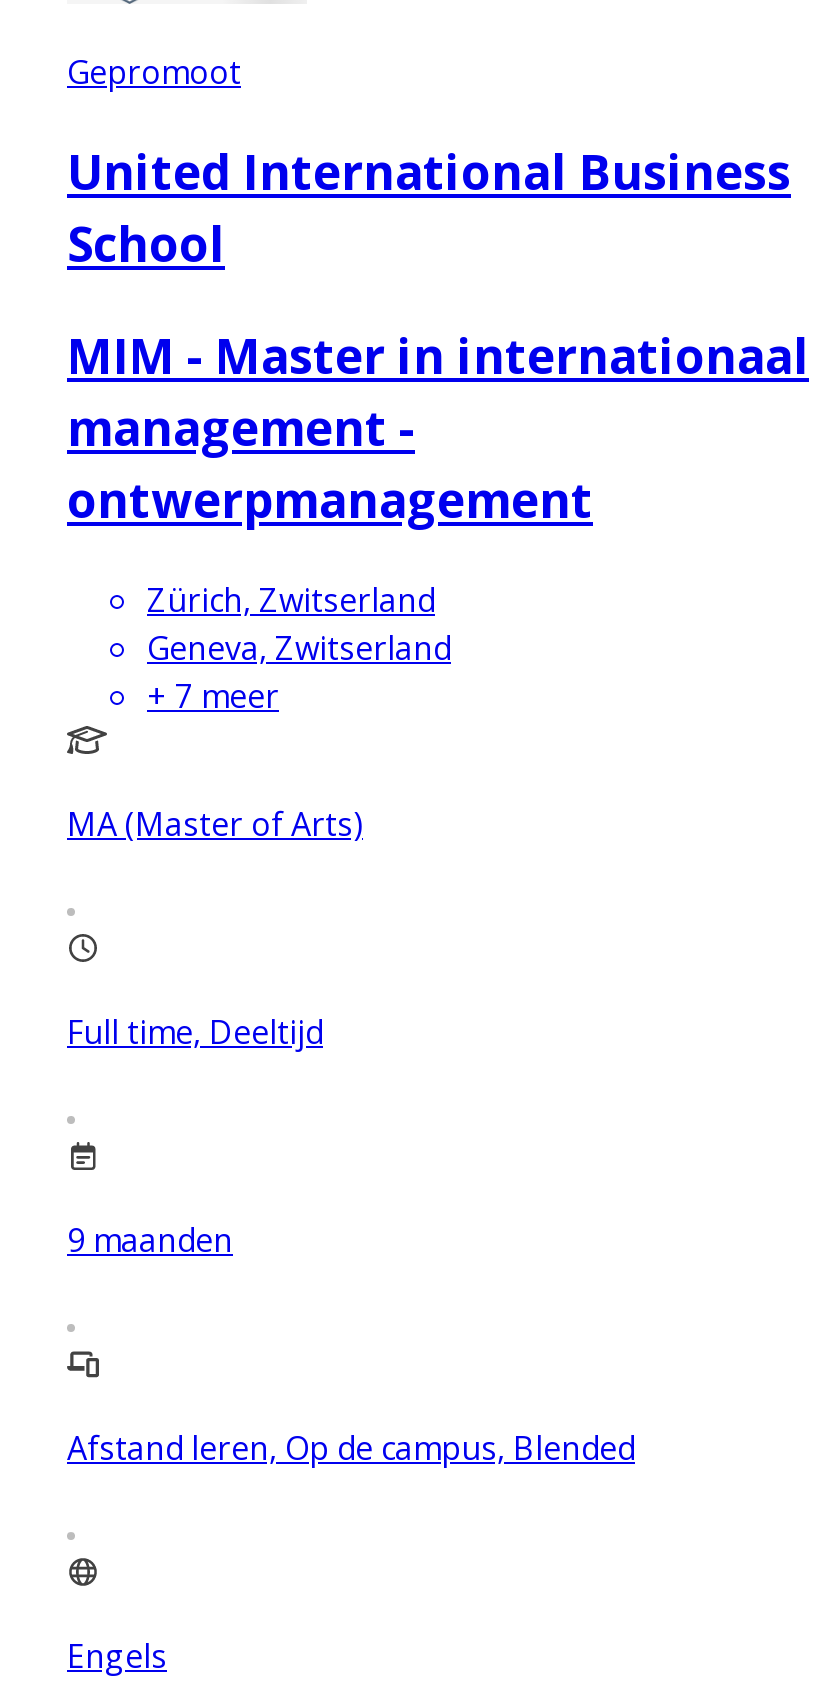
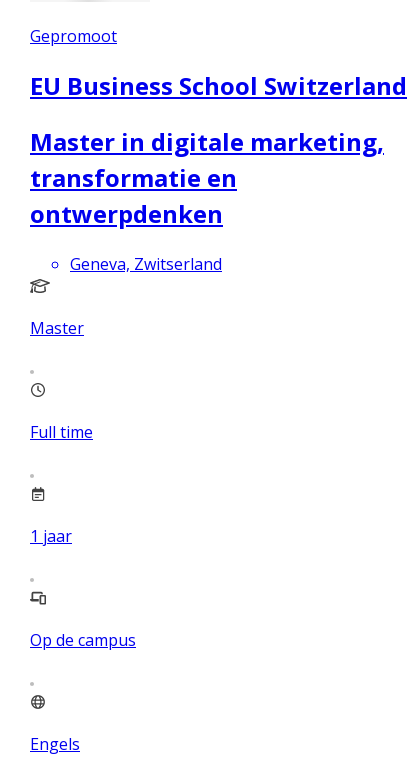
- United International Business
- School
- MIM - Master in internationaal
- management -
- ontwerpmanagement
- Zürich, Zwitserland
+ EU Business School Switzerland
+ Master in digitale marketing,
+ transformatie en
+ ontwerpdenken

- + 7 meer
- MA (Master of Arts)
+ Master

- Full time, Deeltijd
+ Full time

- 9 maanden
+ 1 jaar

- Afstand leren, Op de campus, Blended
+ Op de campus
